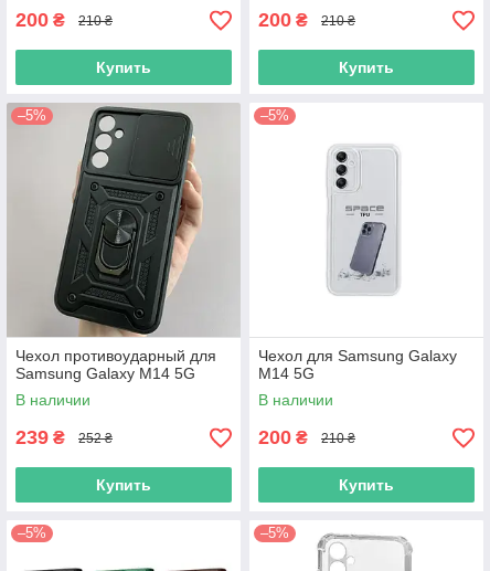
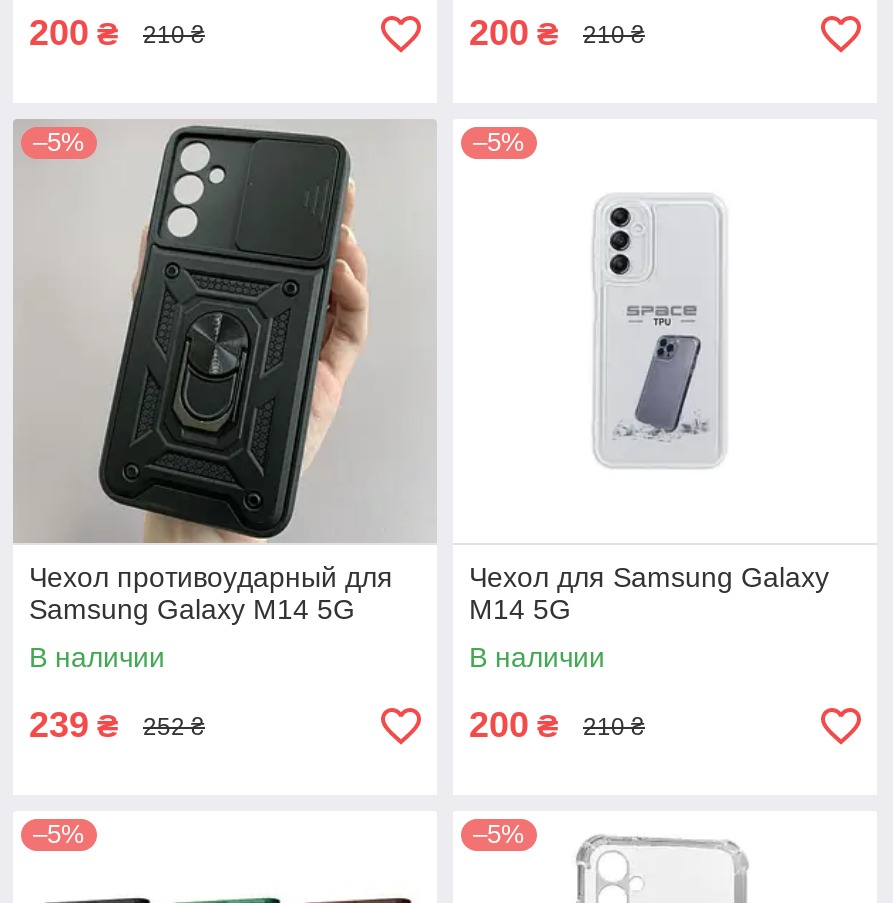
- Купить

- Купить

- Купить

- Купить
